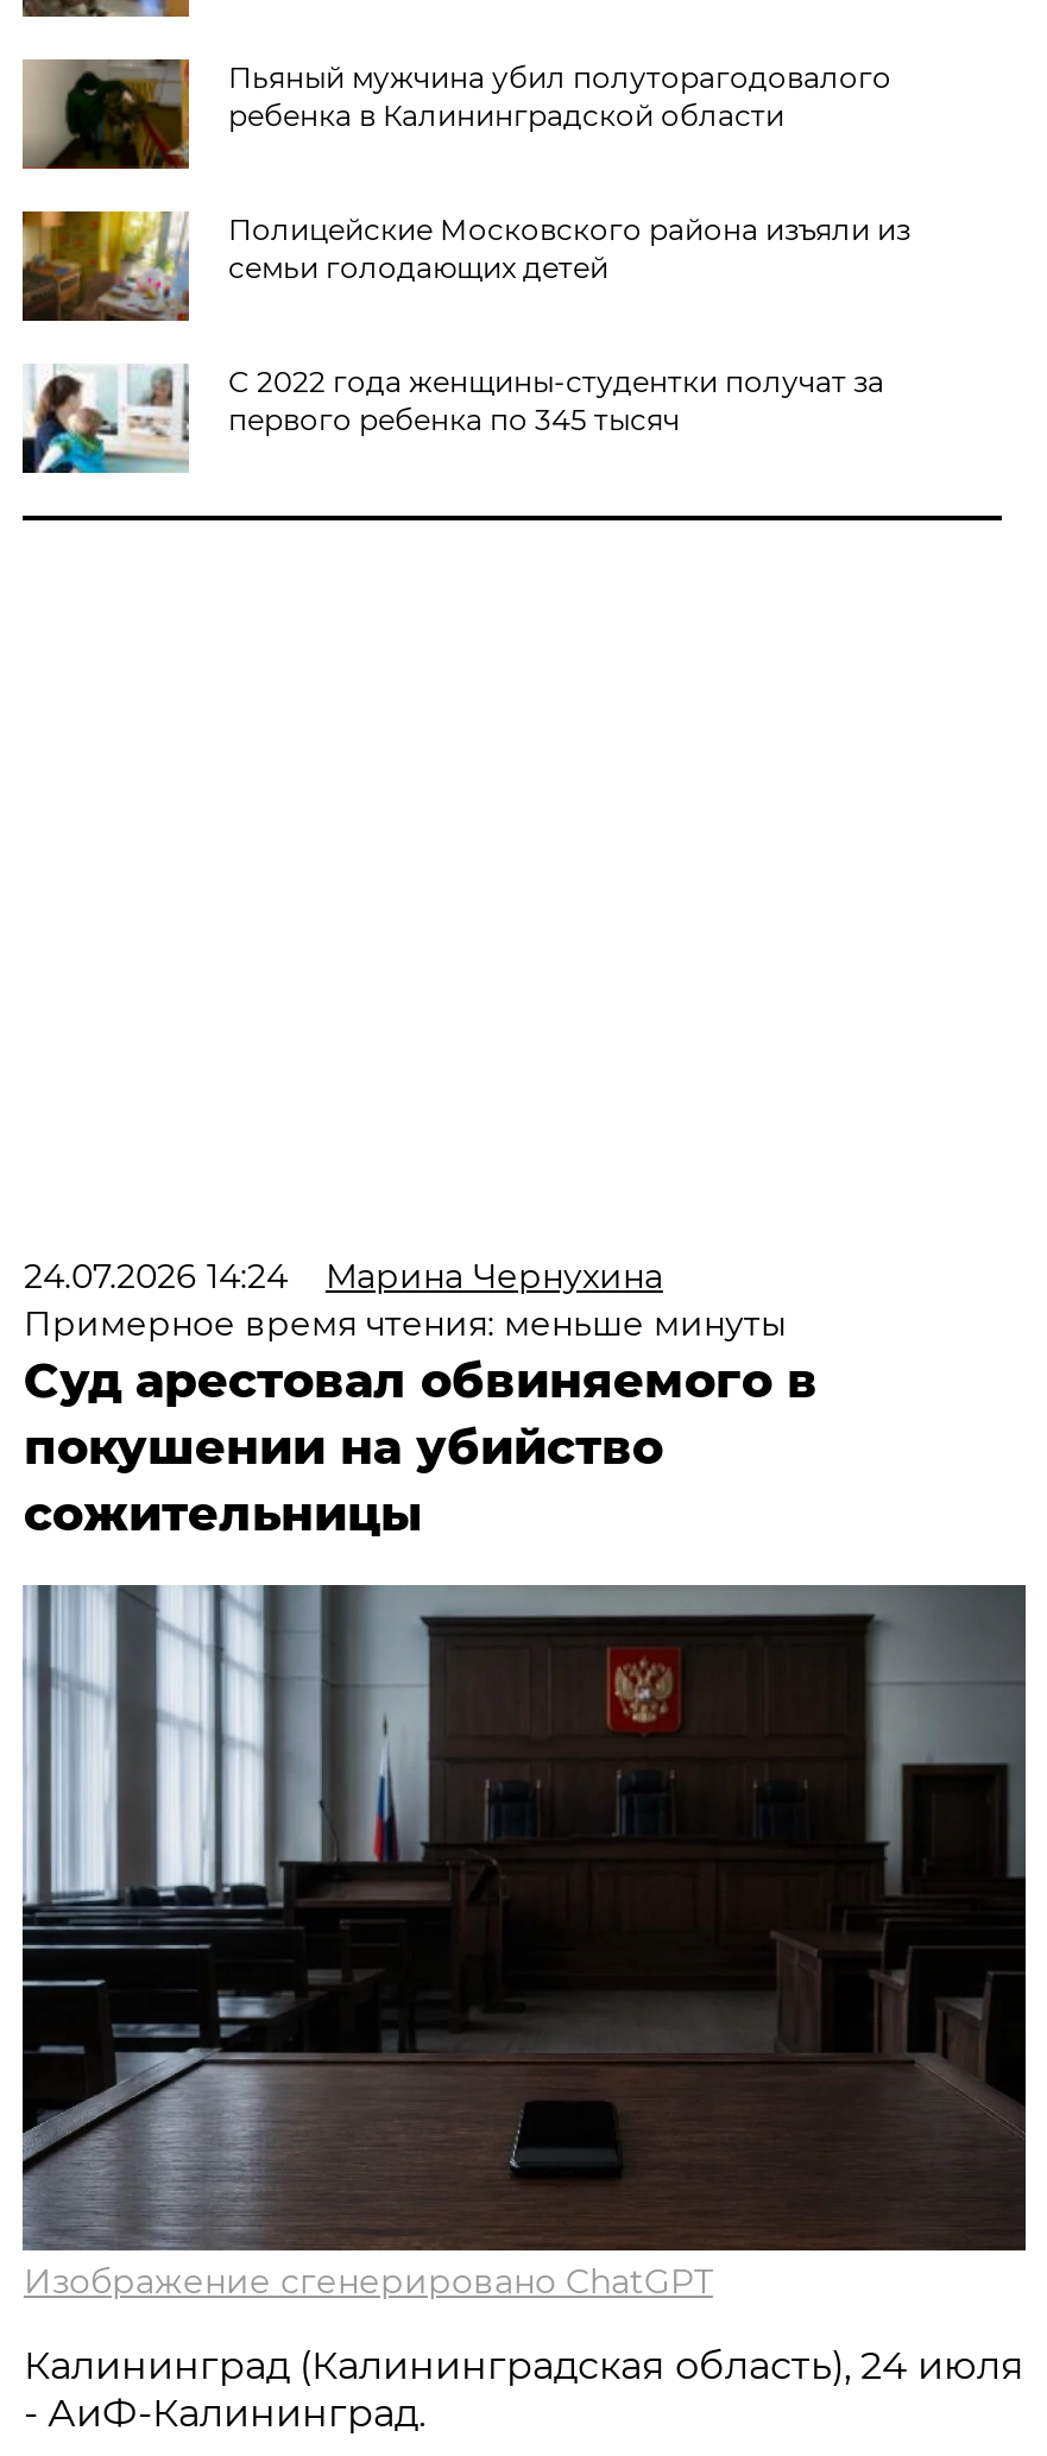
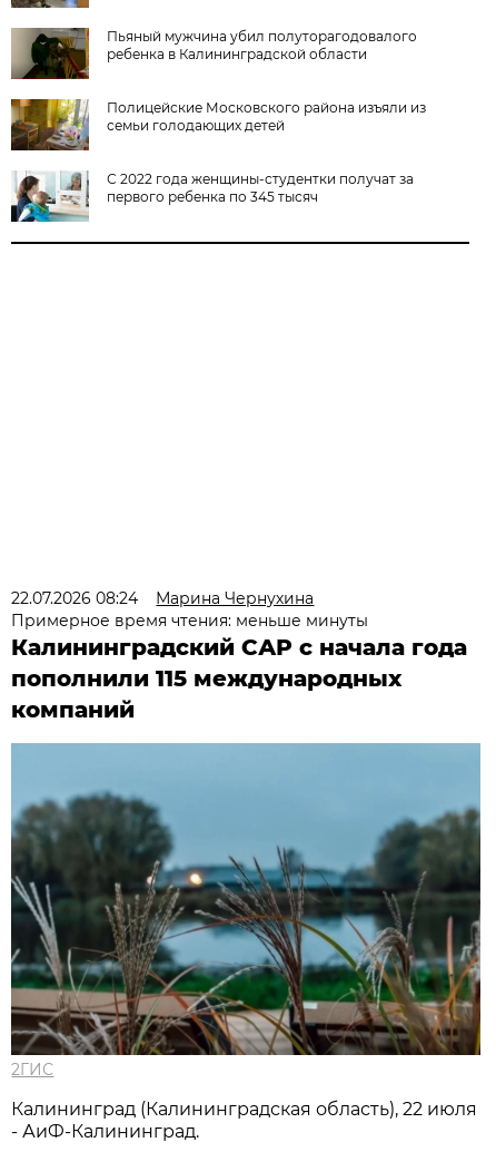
- 24.07.2026 14:24 Марина Чернухина
+ 22.07.2026 08:24 Марина Чернухина

- Суд арестовал обвиняемого в
- покушении на убийство
- сожительницы
+ Калининградский САР с начала года
+ пополнили 115 международных
+ компаний

- [image]
- Изображение сгенерировано ChatGPT
+ [image]
+ 2ГИС

- Калининград (Калининградская область), 24 июля
+ Калининград (Калининградская область), 22 июля
